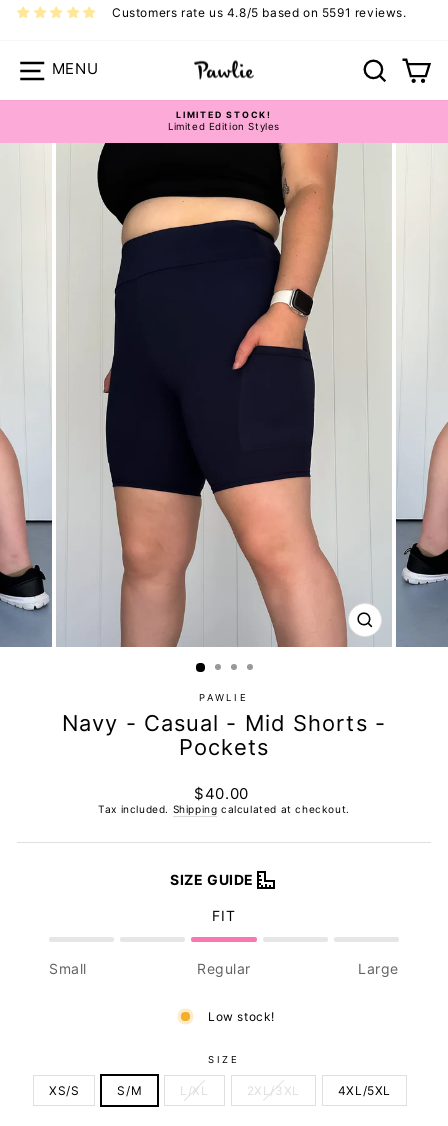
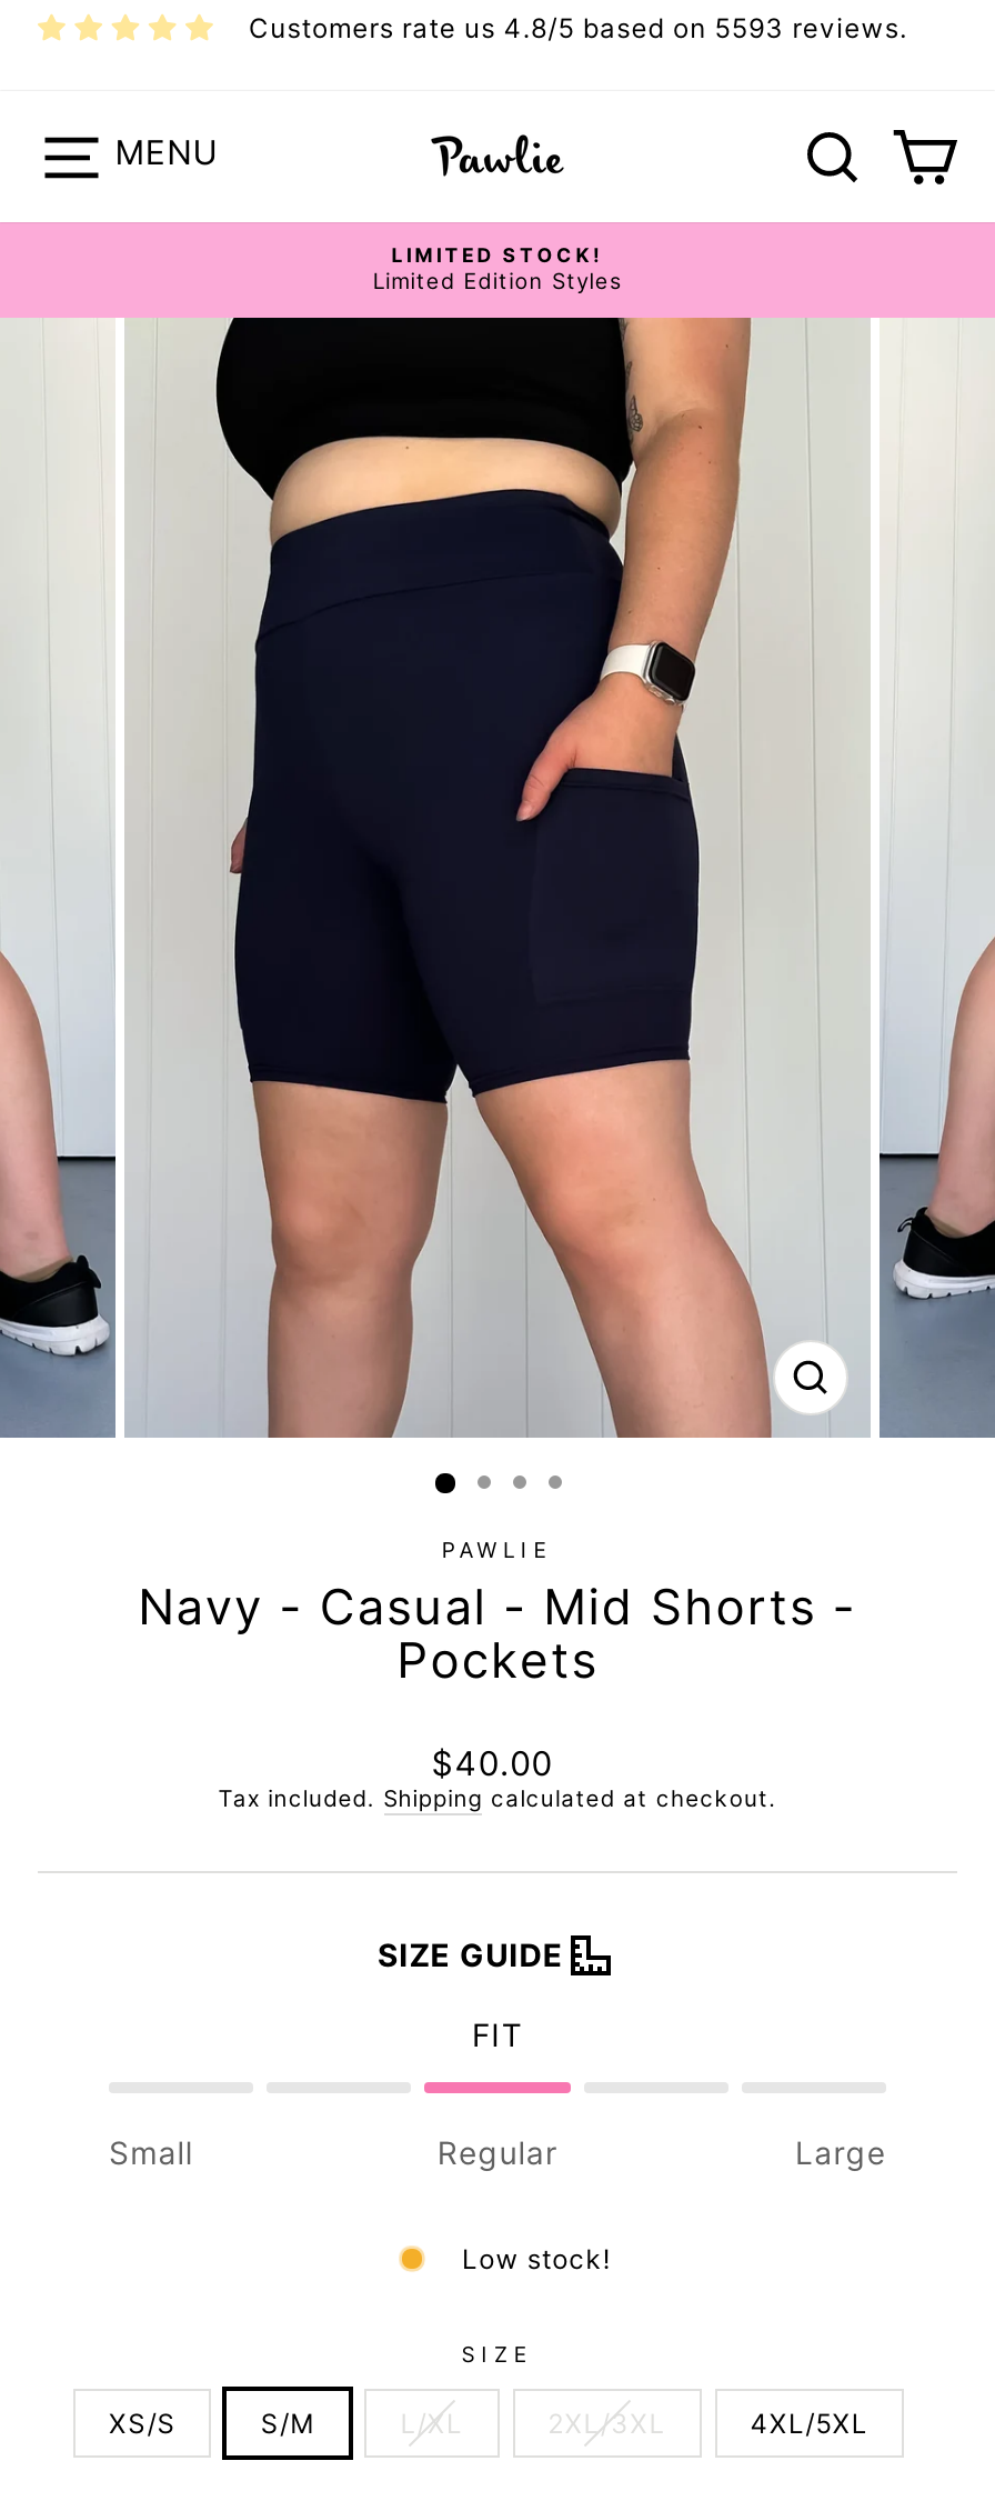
- Customers rate us 4.8/5 based on 5591 reviews.
+ Customers rate us 4.8/5 based on 5593 reviews.
